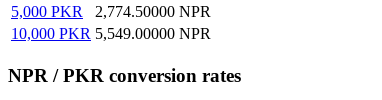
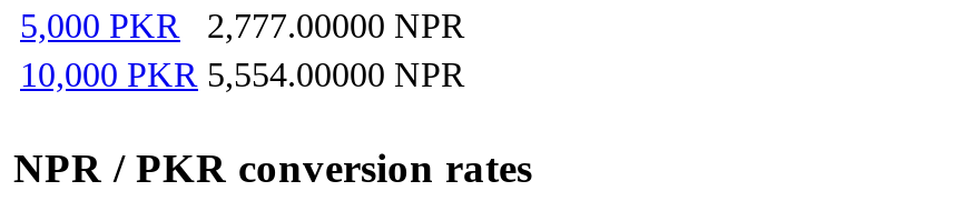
- 5,000 PKR 2,774.50000 NPR
+ 5,000 PKR 2,777.00000 NPR

- 10,000 PKR 5,549.00000 NPR
+ 10,000 PKR 5,554.00000 NPR
